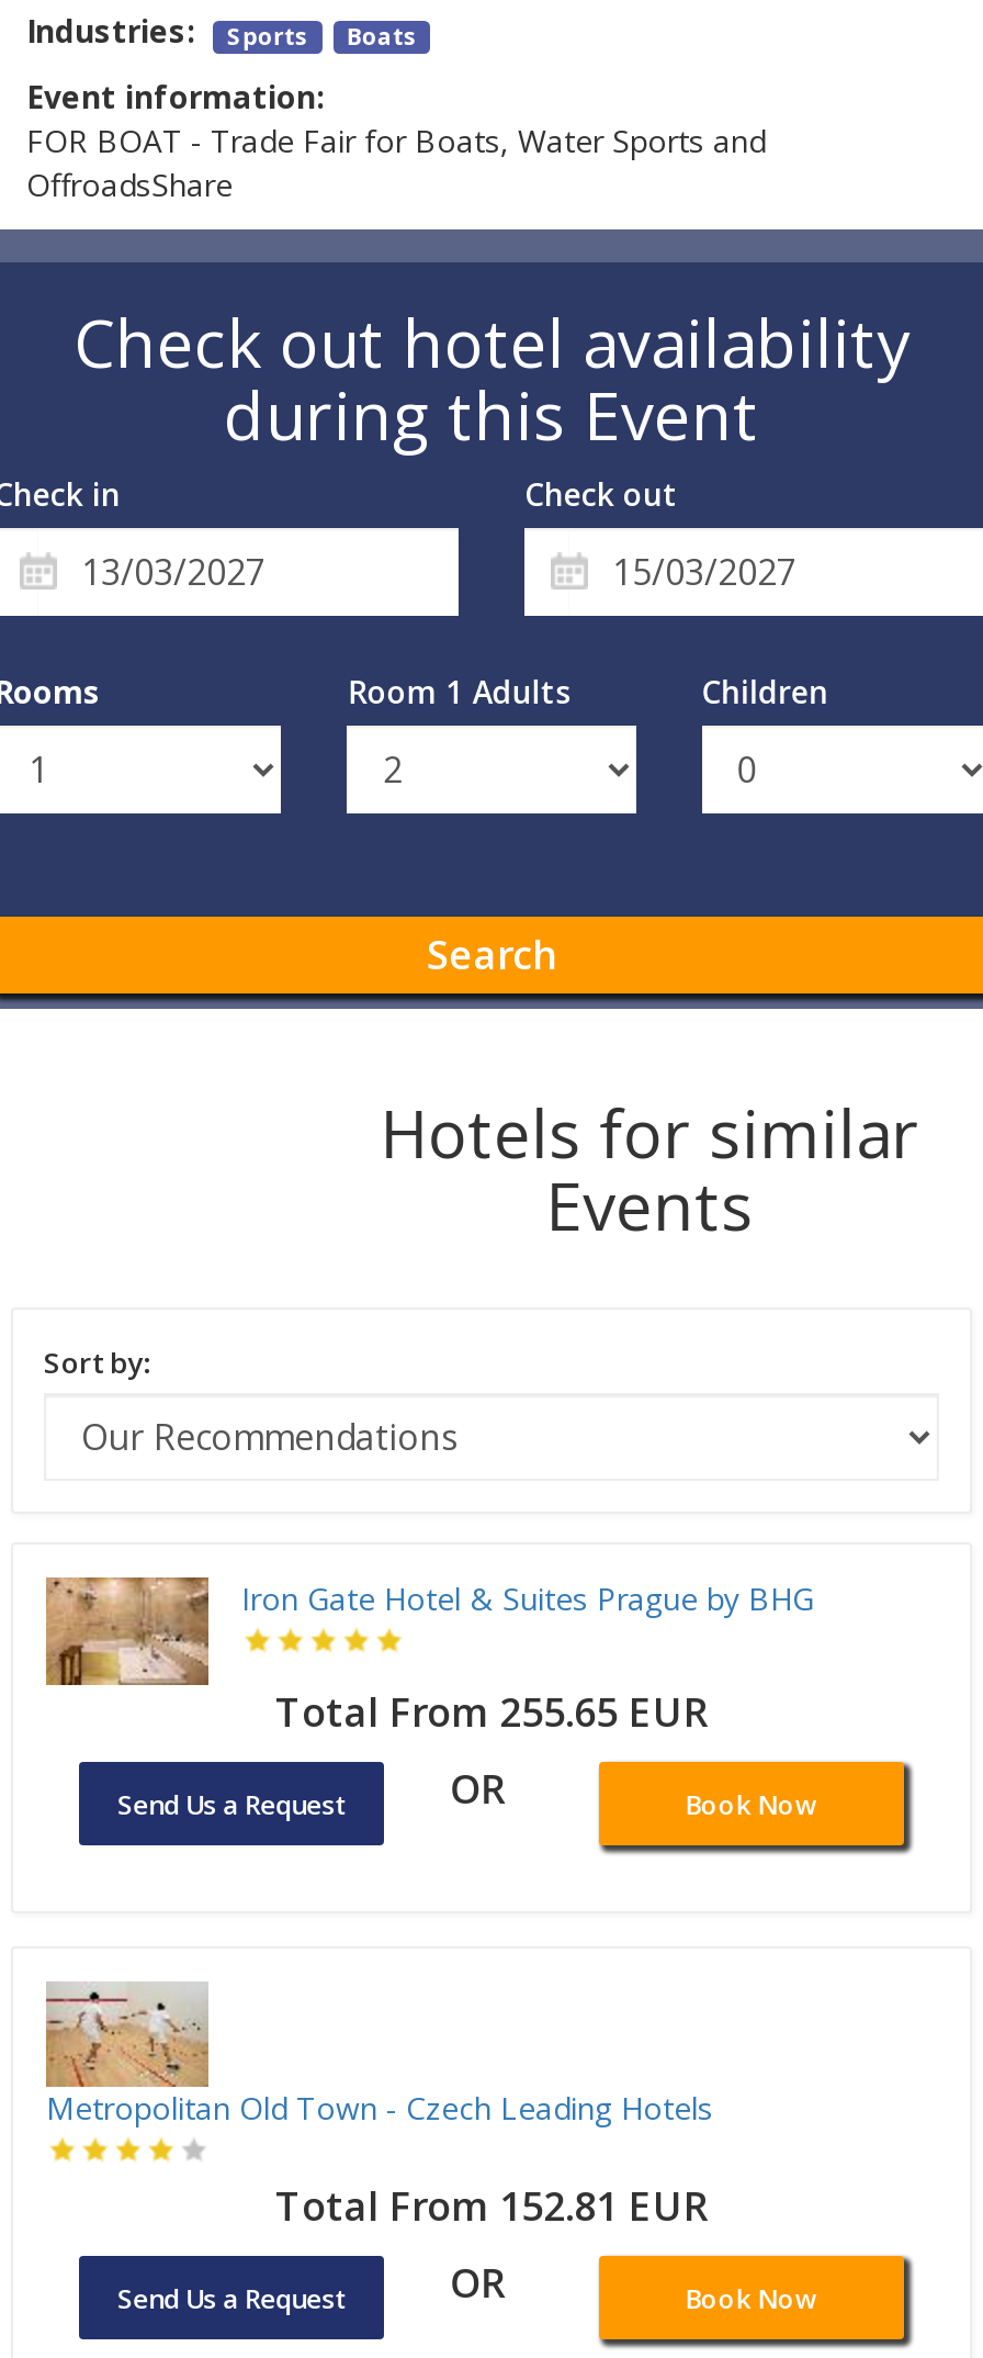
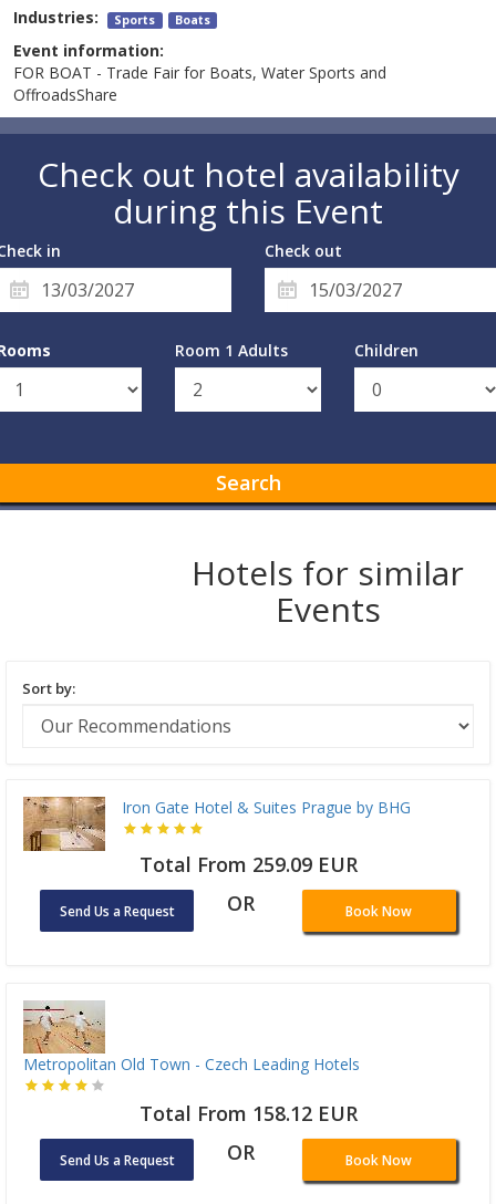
- Total From 255.65 EUR
+ Total From 259.09 EUR

- Total From 152.81 EUR
+ Total From 158.12 EUR
